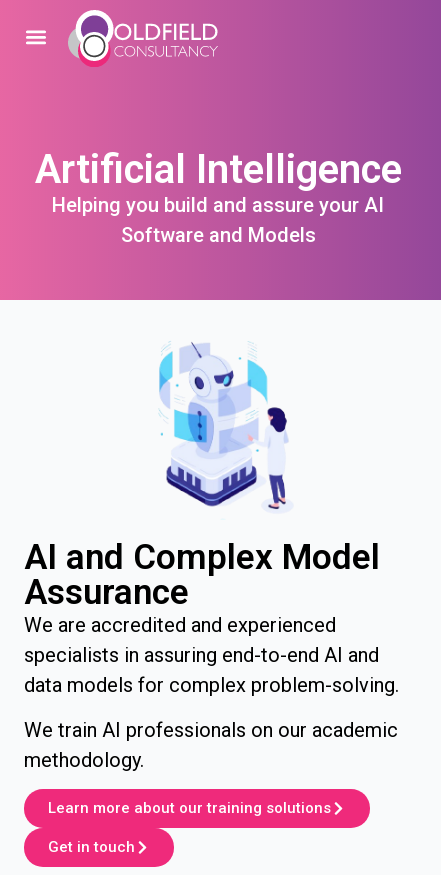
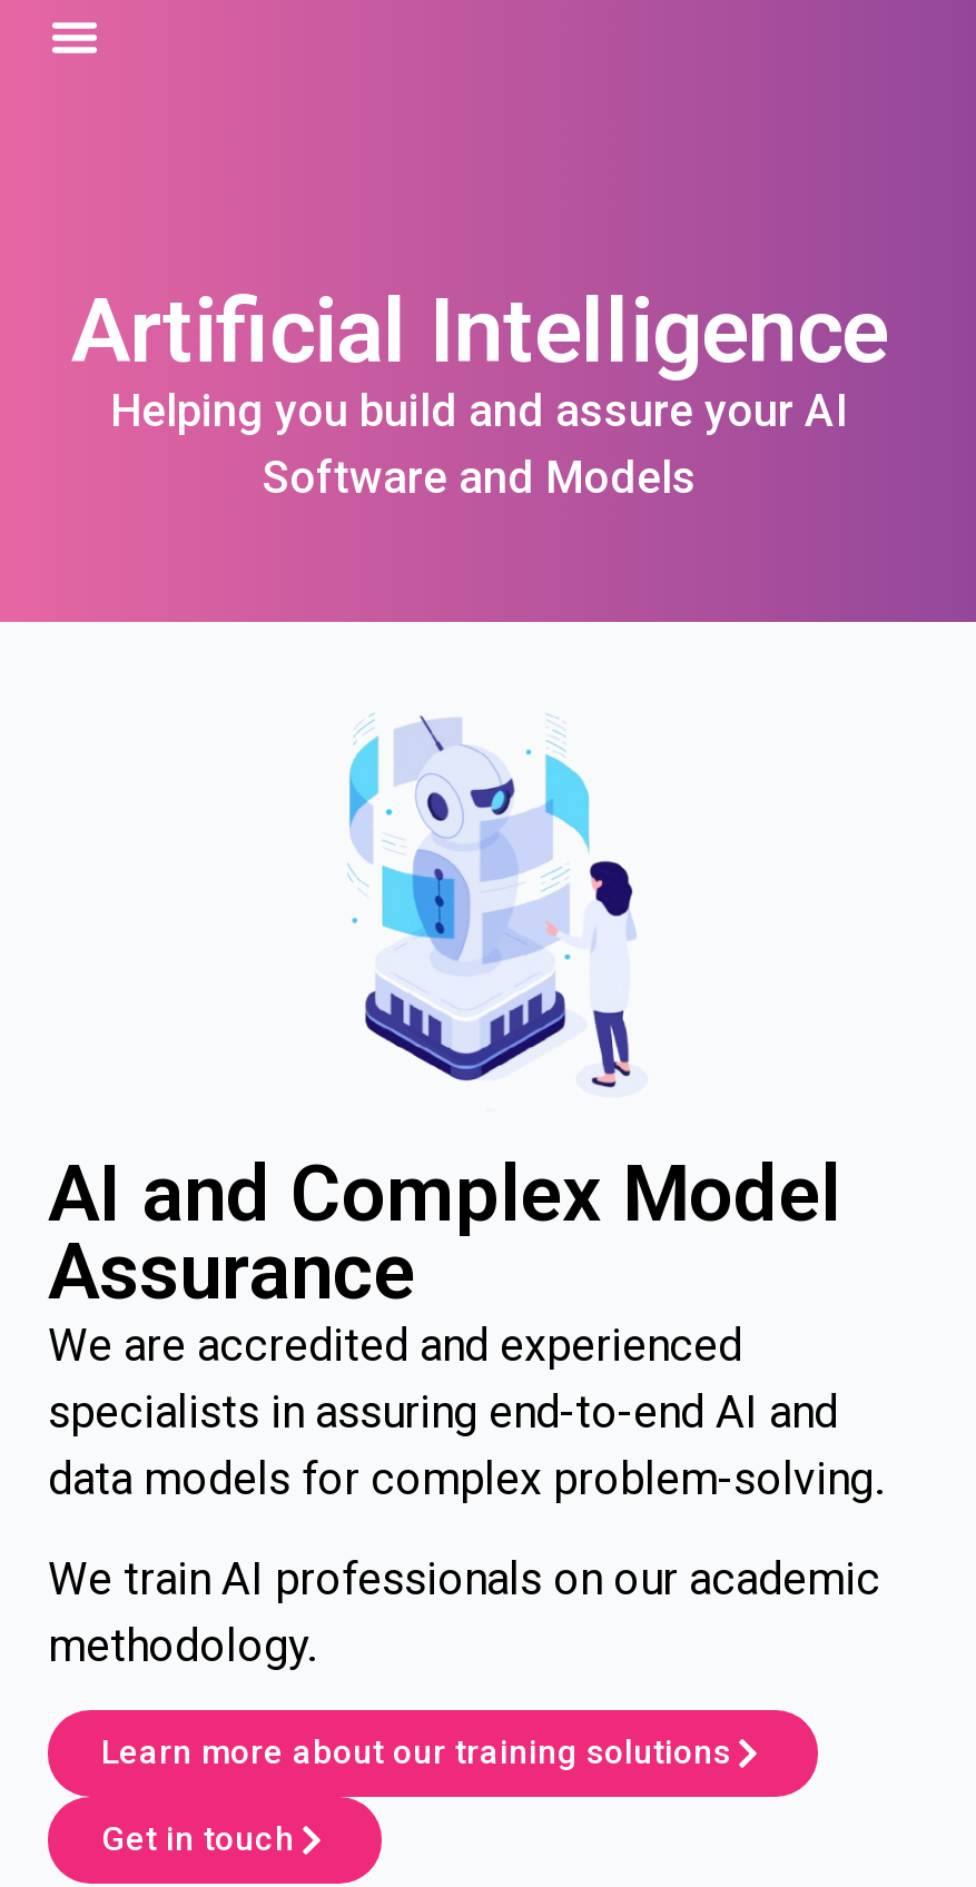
- [image]
